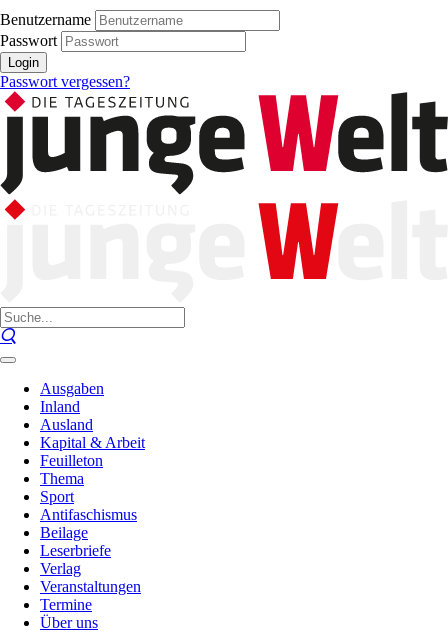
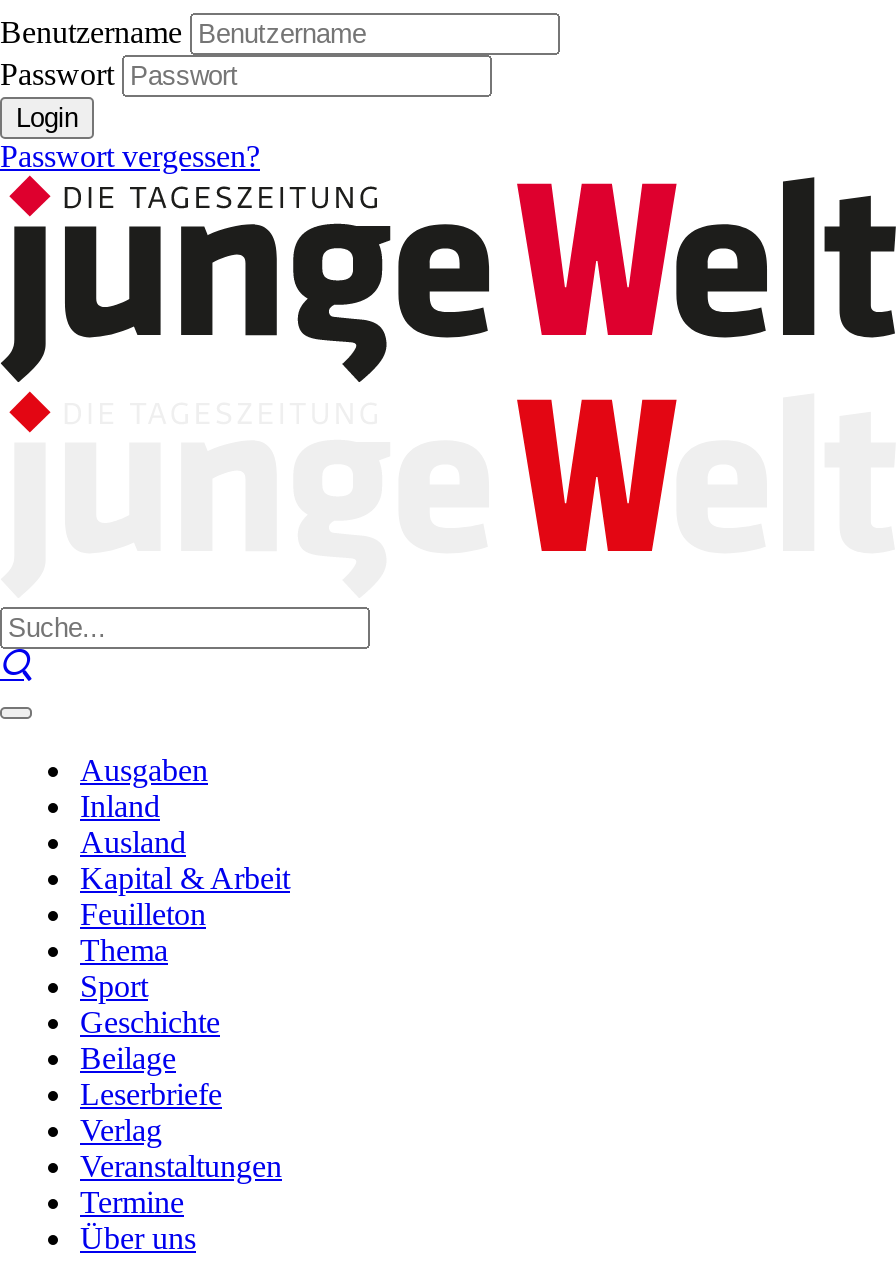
- Antifaschismus
+ Geschichte
